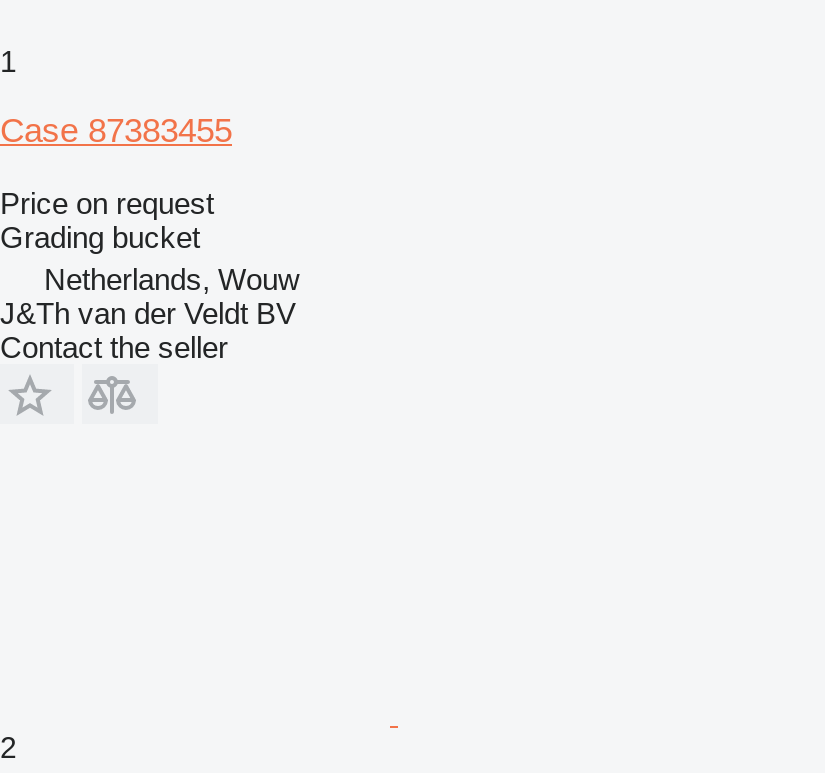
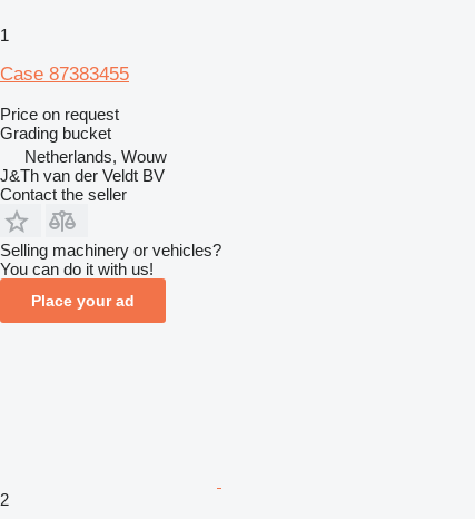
+ Selling machinery or vehicles?
+ You can do it with us!
+ Place your ad
